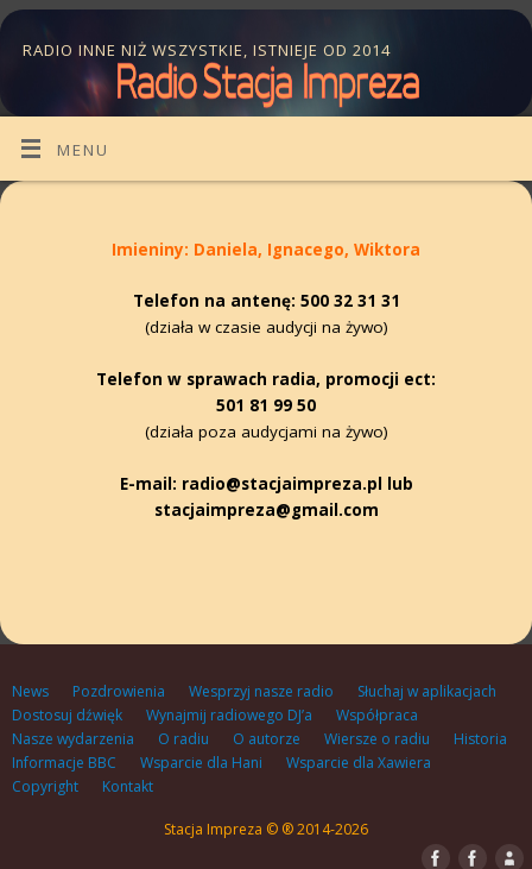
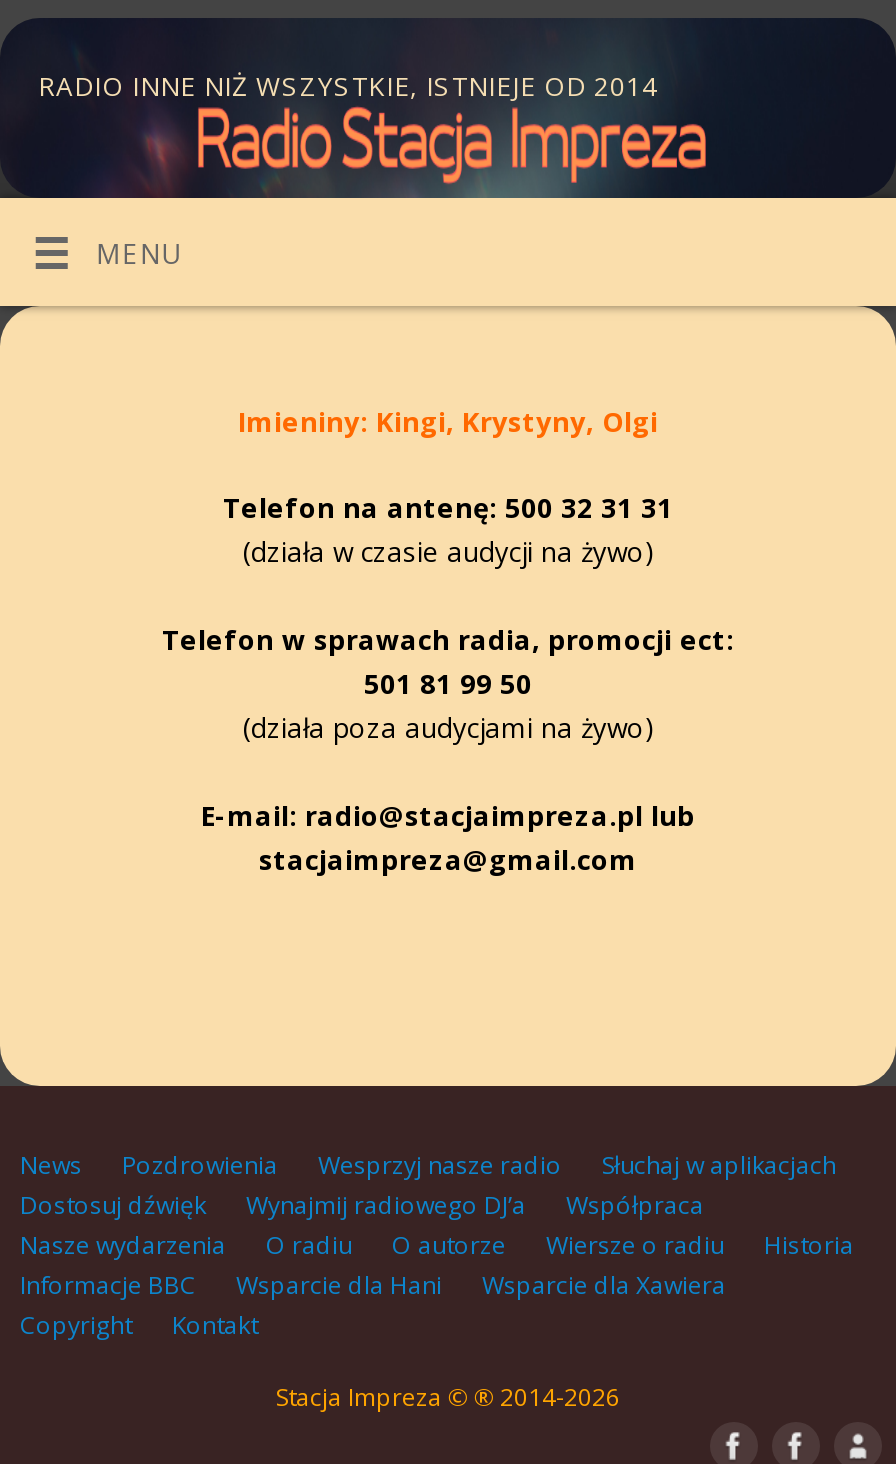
- Imieniny: Daniela, Ignacego, Wiktora
+ Imieniny: Kingi, Krystyny, Olgi
